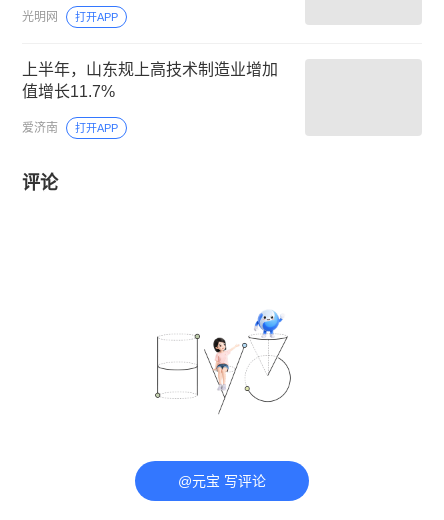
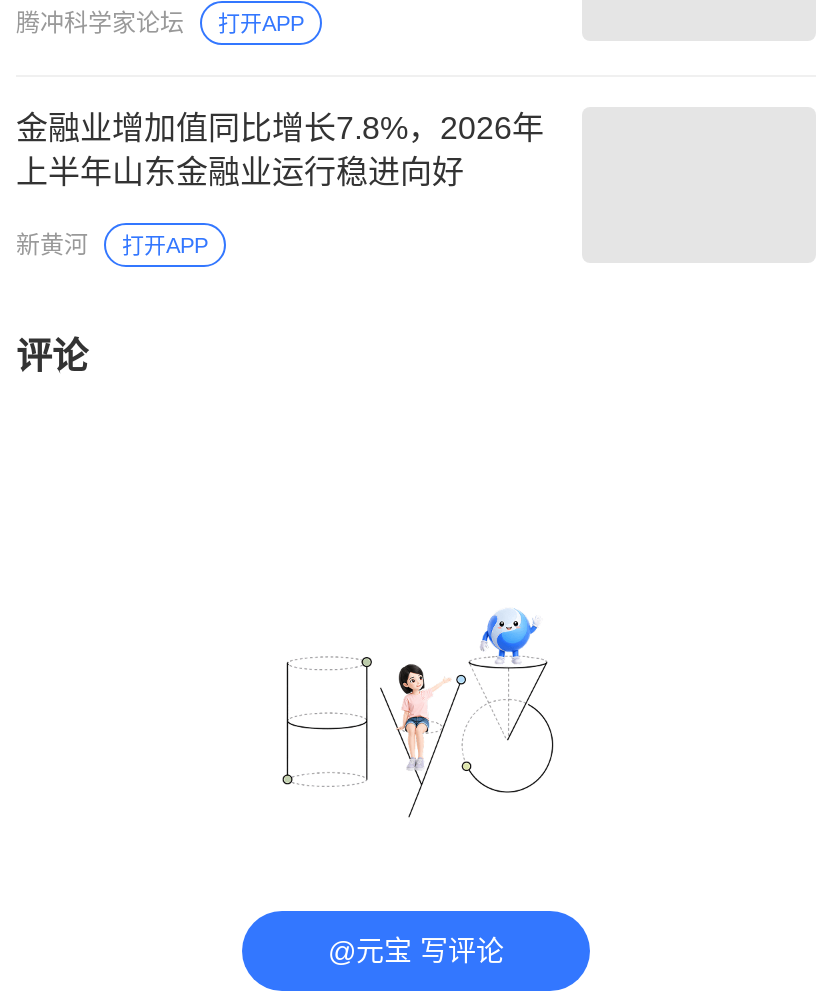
- 光明网
+ 腾冲科学家论坛

- 上半年，山东规上高技术制造业增加
- 值增长11.7%
+ 金融业增加值同比增长7.8%，2026年
+ 上半年山东金融业运行稳进向好

- 爱济南
+ 新黄河
